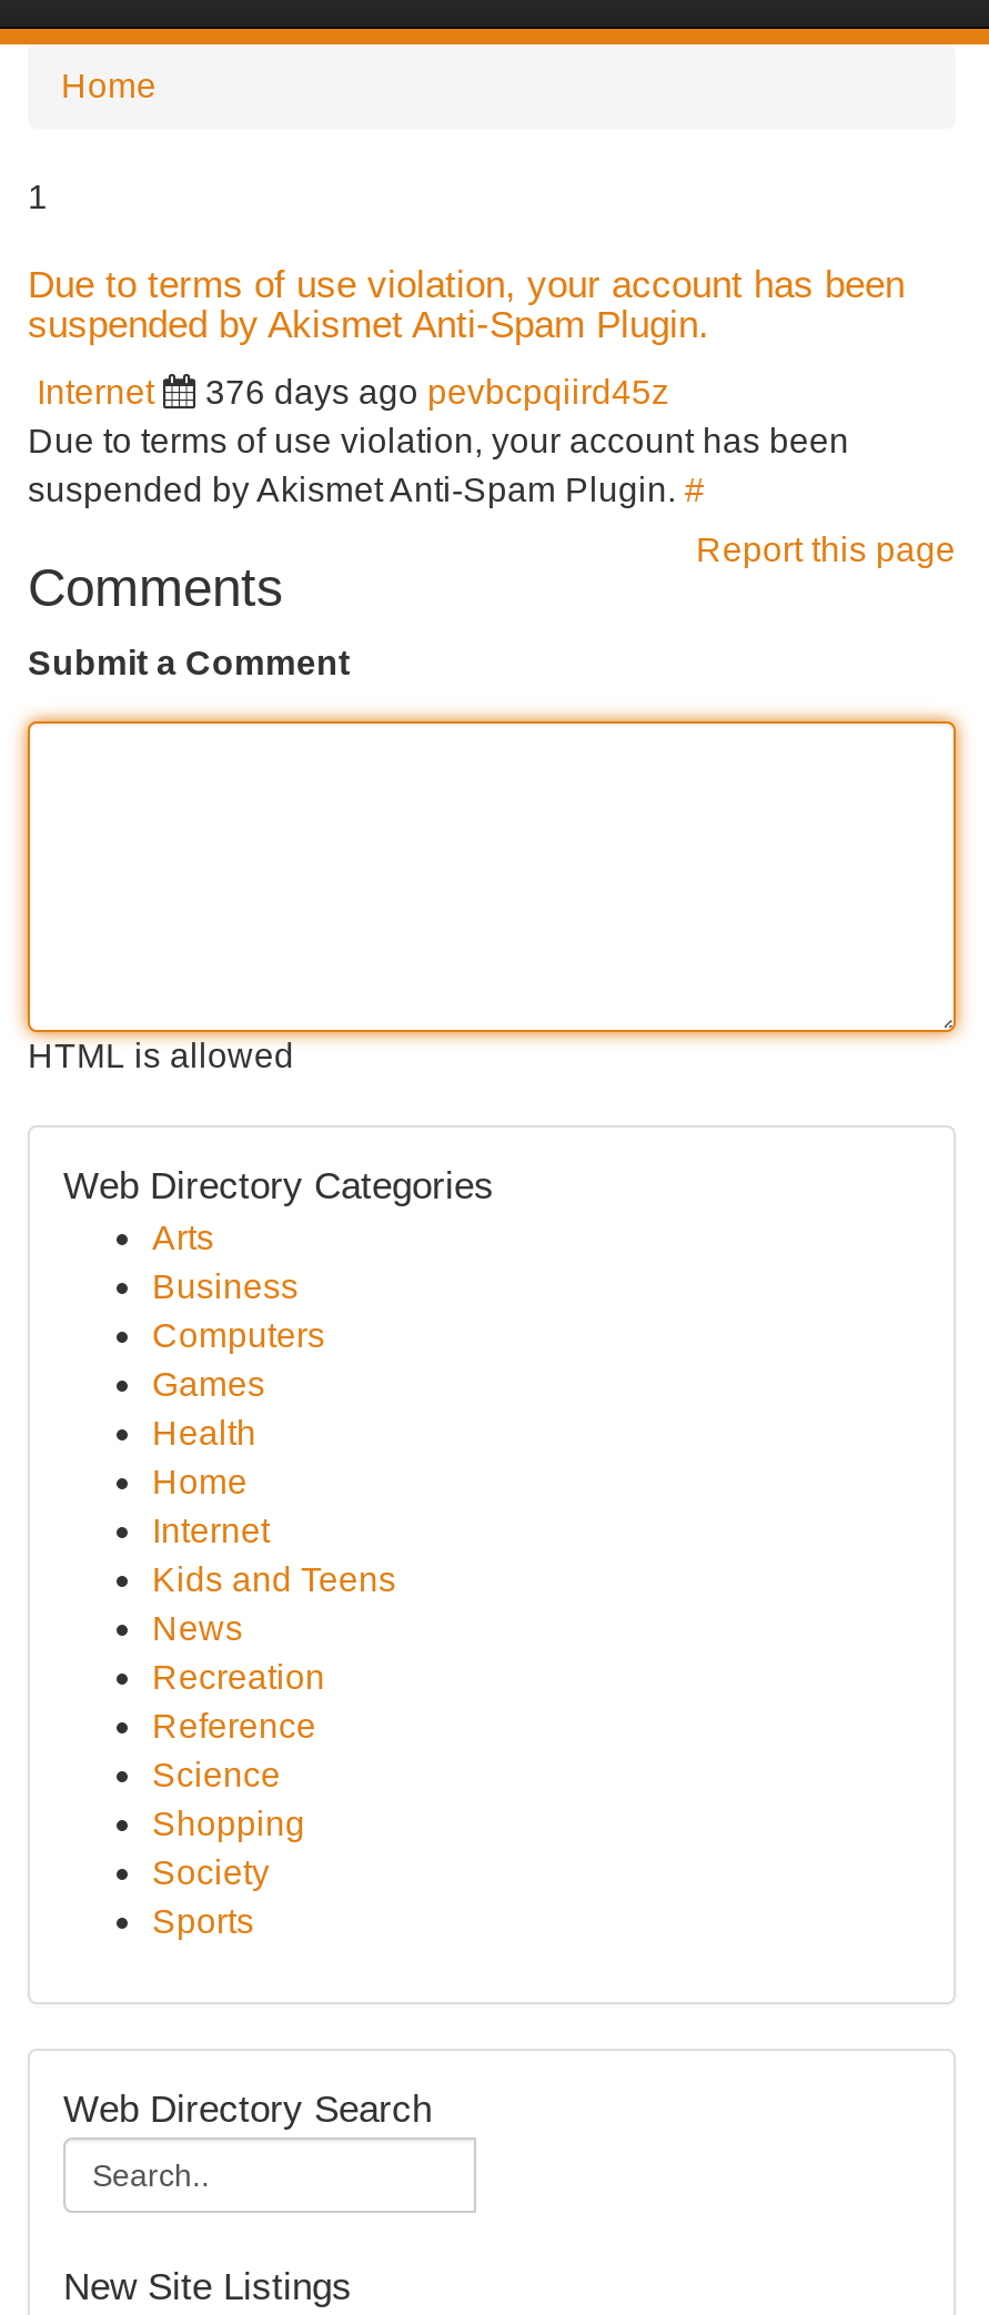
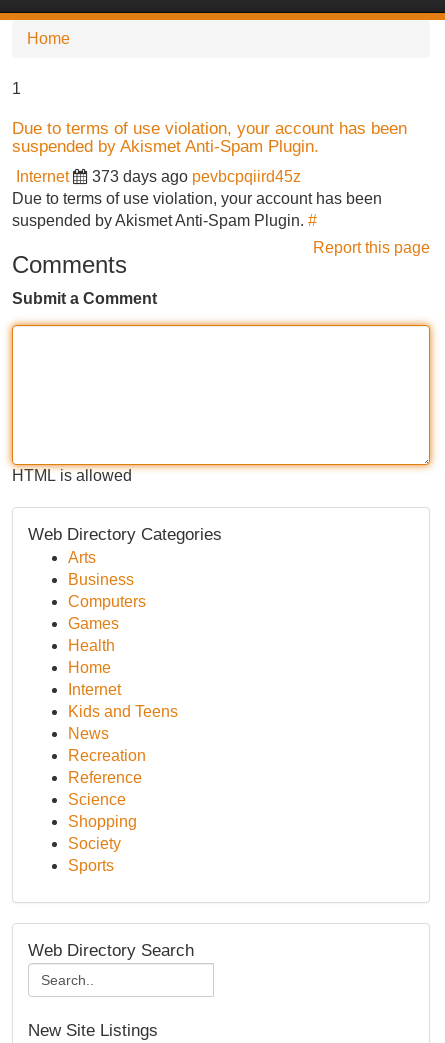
- 376 days ago pevbcpqiird45z
+ 373 days ago pevbcpqiird45z
